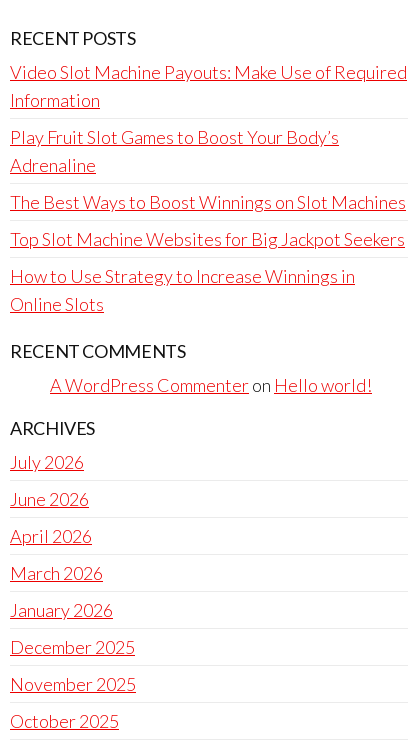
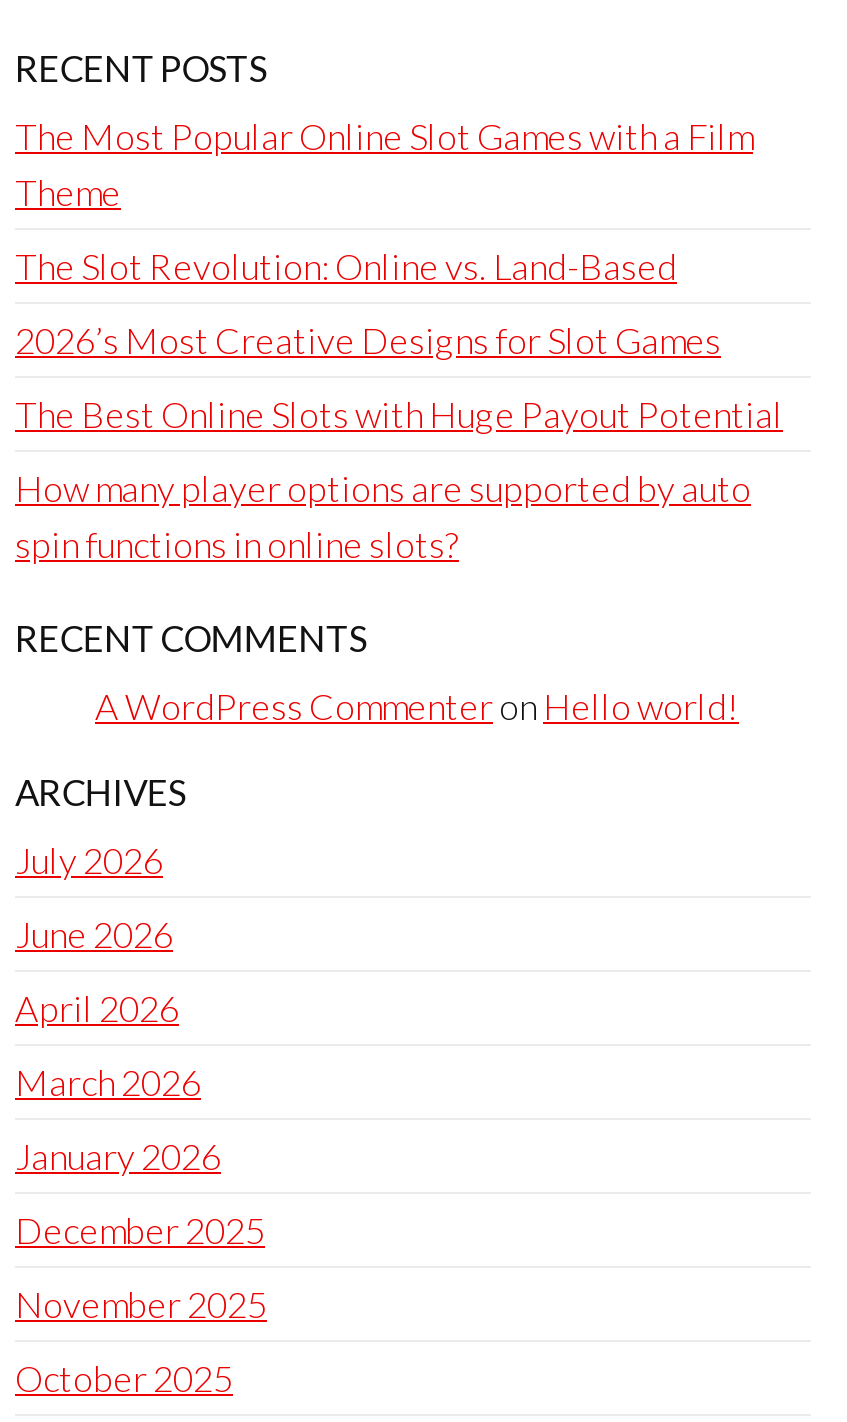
- Video Slot Machine Payouts: Make Use of Required
- Information
+ The Most Popular Online Slot Games with a Film
+ Theme

- Play Fruit Slot Games to Boost Your Body’s
- Adrenaline
+ The Slot Revolution: Online vs. Land-Based

- The Best Ways to Boost Winnings on Slot Machines
+ 2026’s Most Creative Designs for Slot Games

- Top Slot Machine Websites for Big Jackpot Seekers
+ The Best Online Slots with Huge Payout Potential

- How to Use Strategy to Increase Winnings in
- Online Slots
+ How many player options are supported by auto
+ spin functions in online slots?
